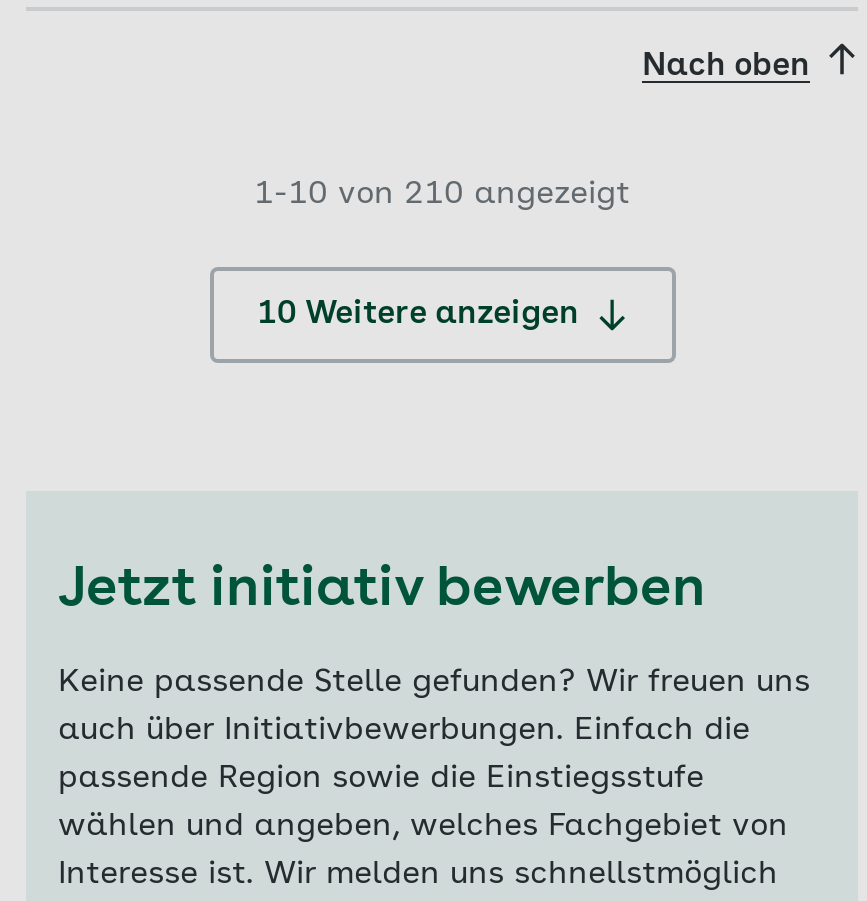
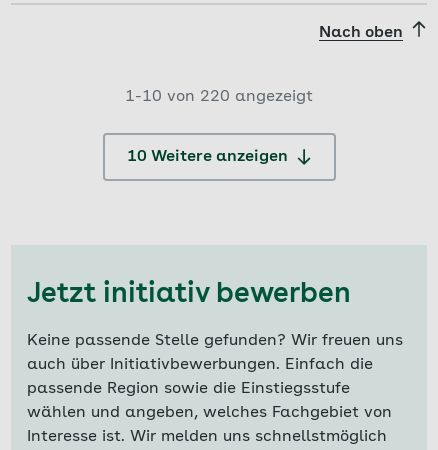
- 1-10 von 210 angezeigt
+ 1-10 von 220 angezeigt
